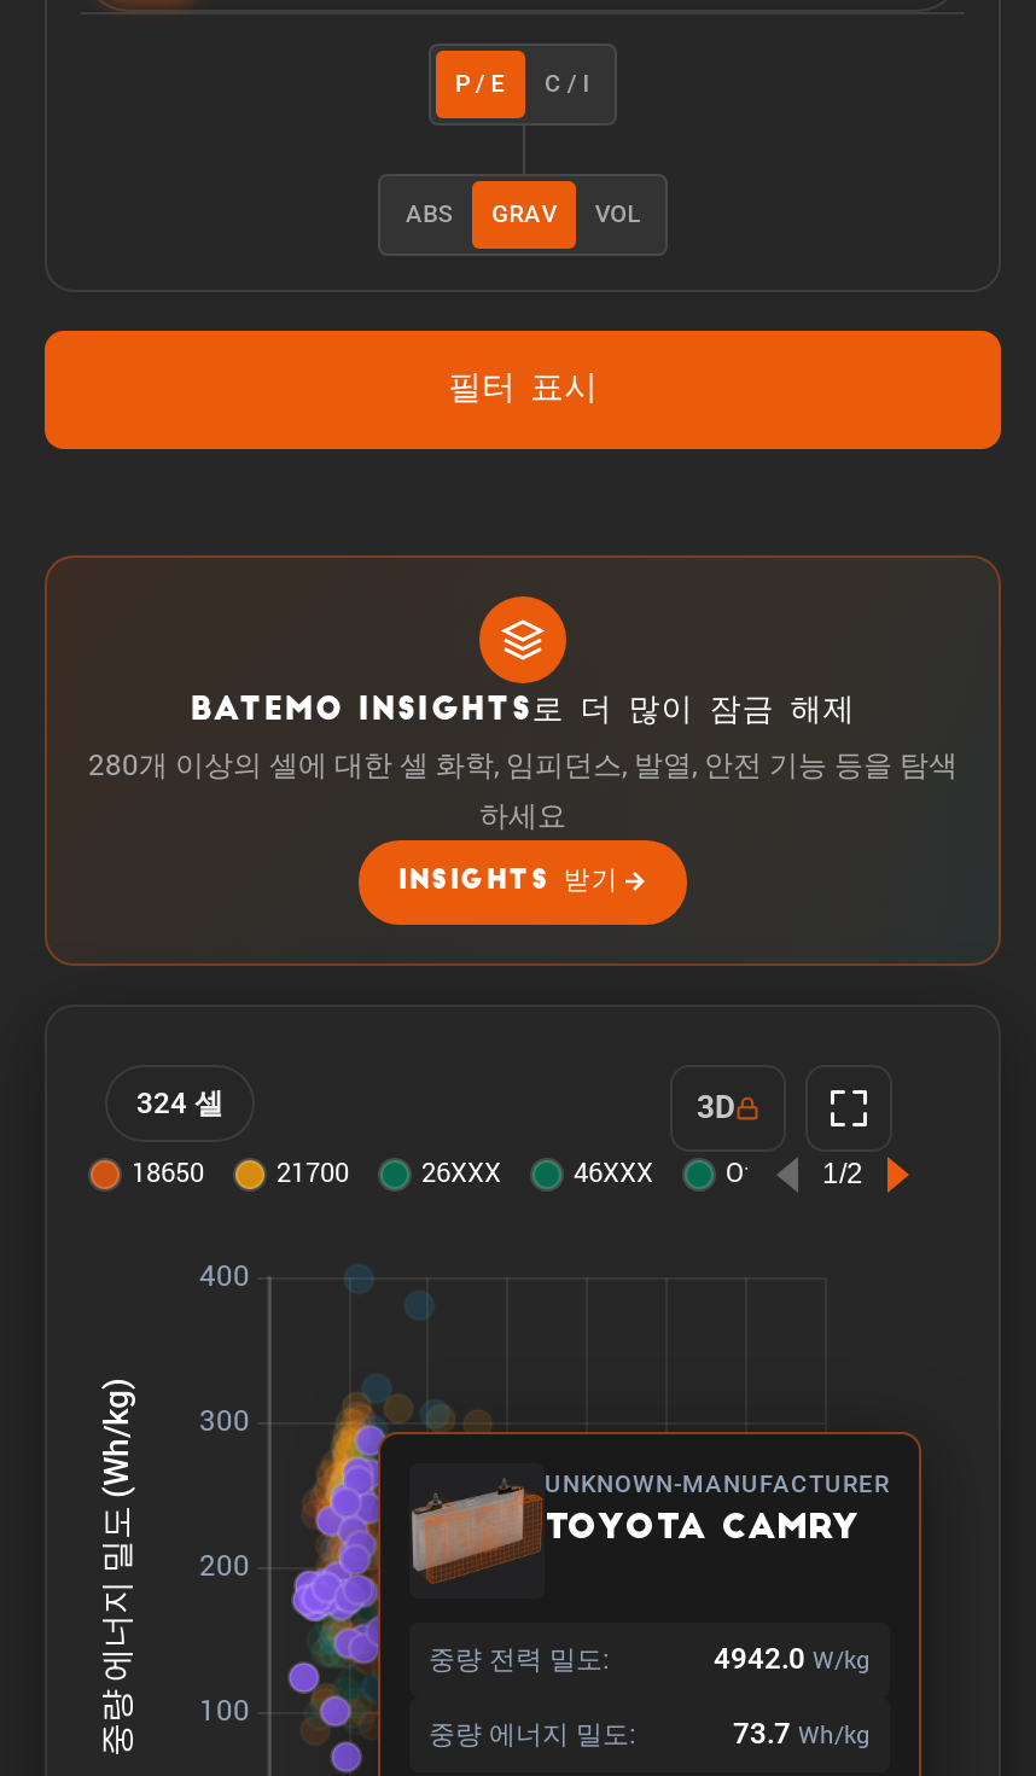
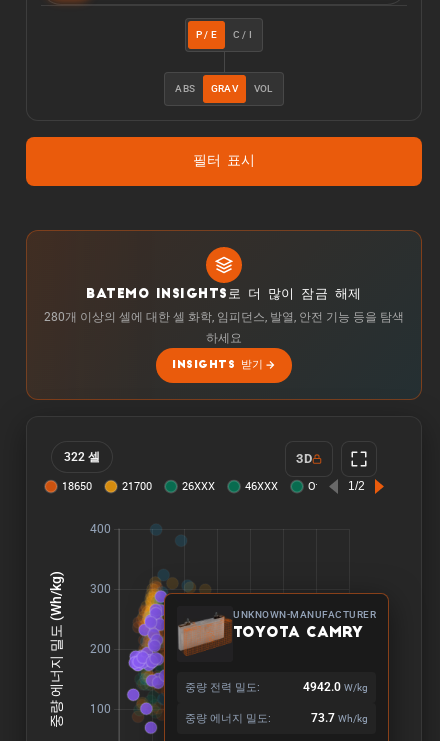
- 324 셀
+ 322 셀
